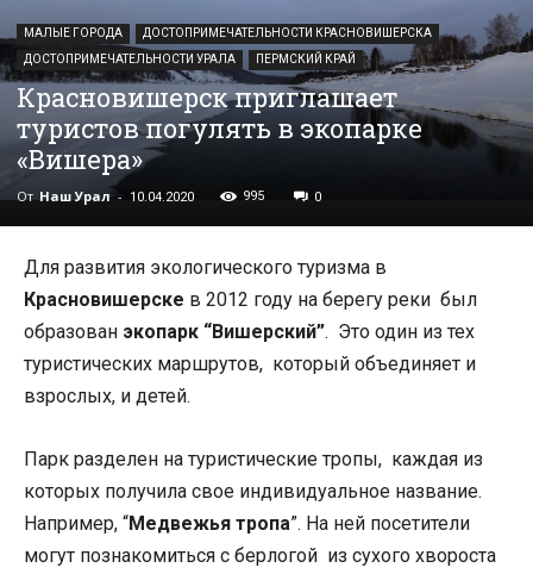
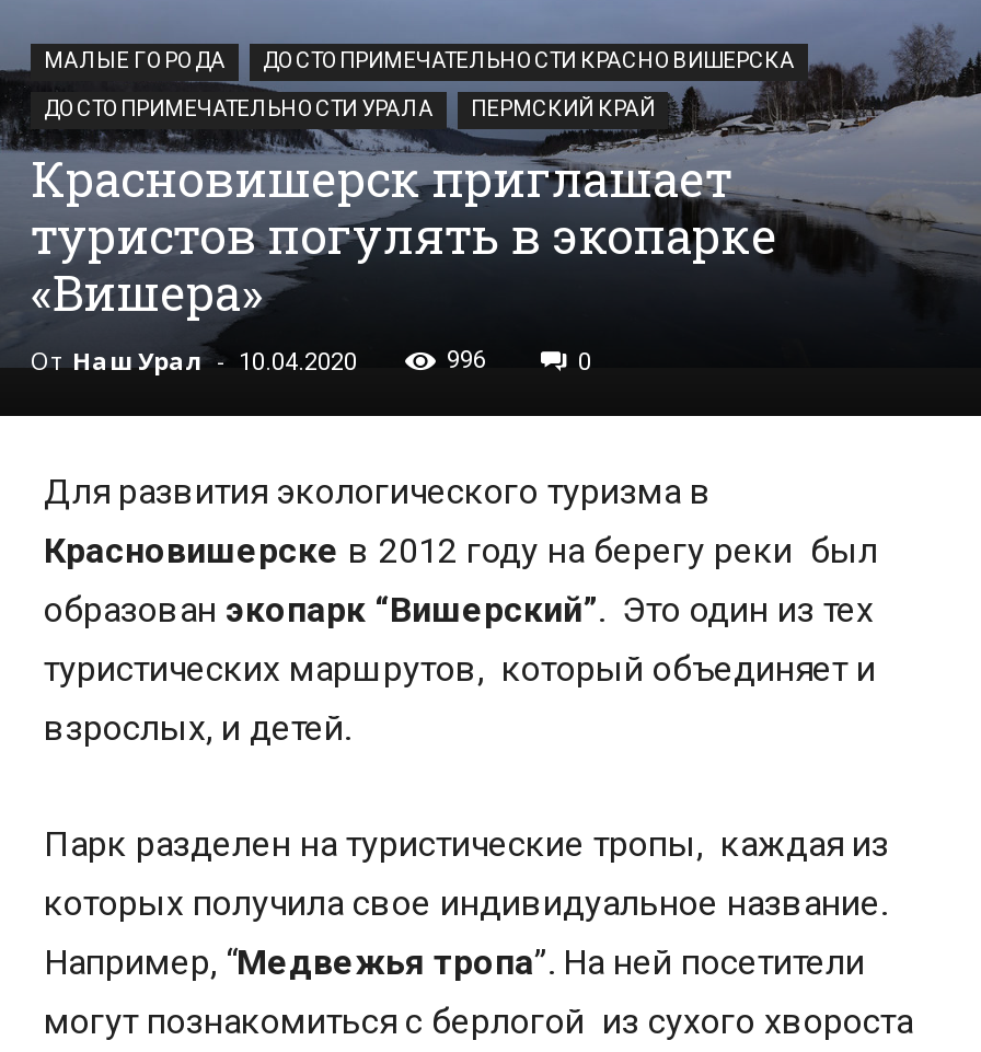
- 995
+ 996
